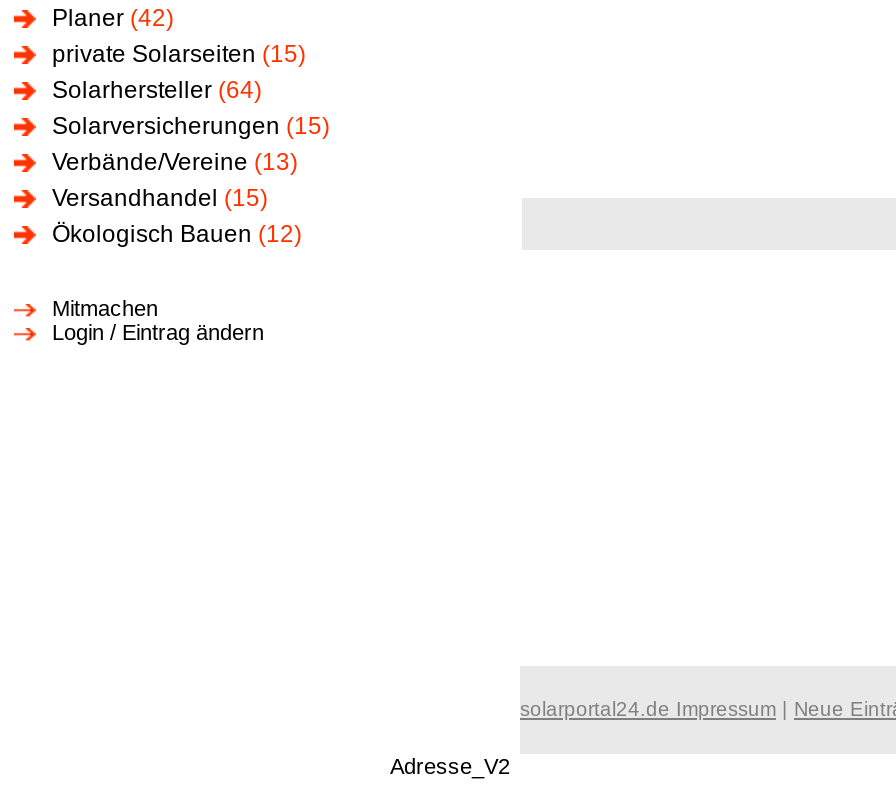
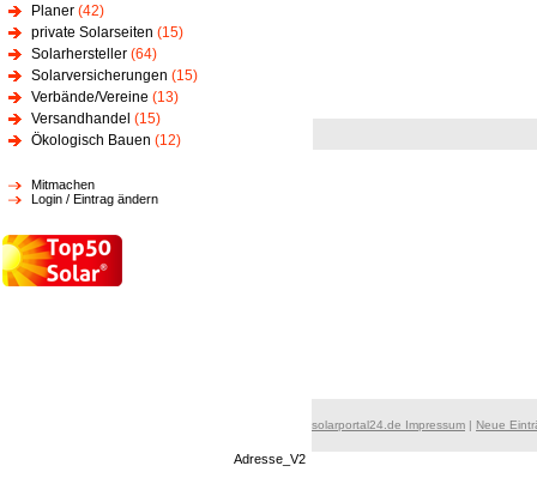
+ [image]
